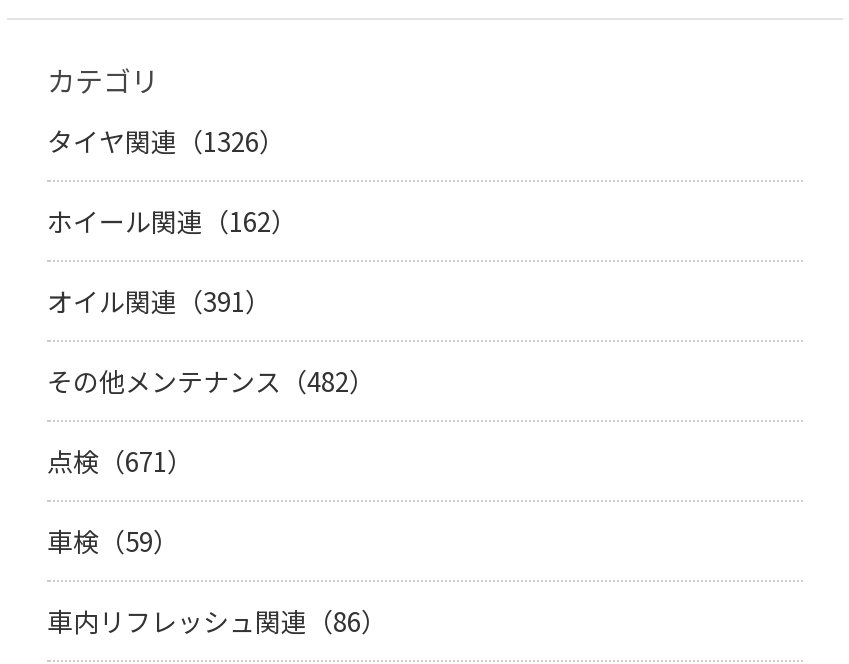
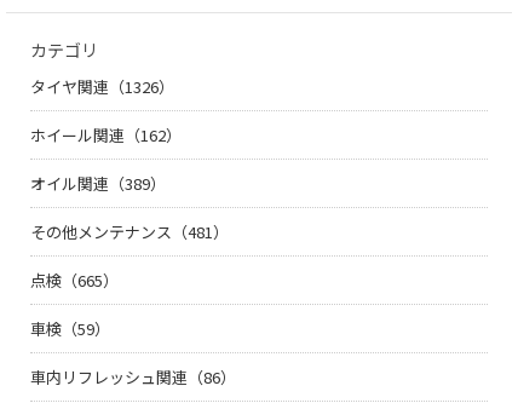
- オイル関連（391）
+ オイル関連（389）

- その他メンテナンス（482）
+ その他メンテナンス（481）

- 点検（671）
+ 点検（665）
